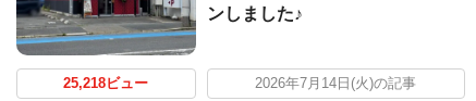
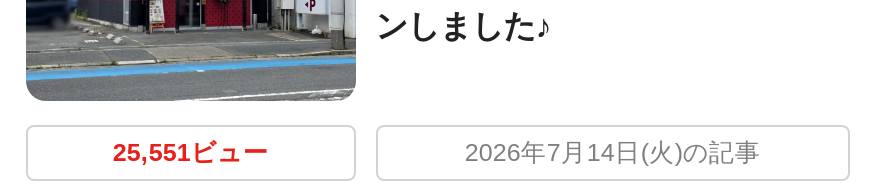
- 25,218ビュー
+ 25,551ビュー
